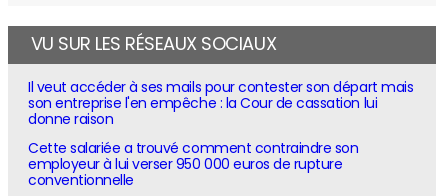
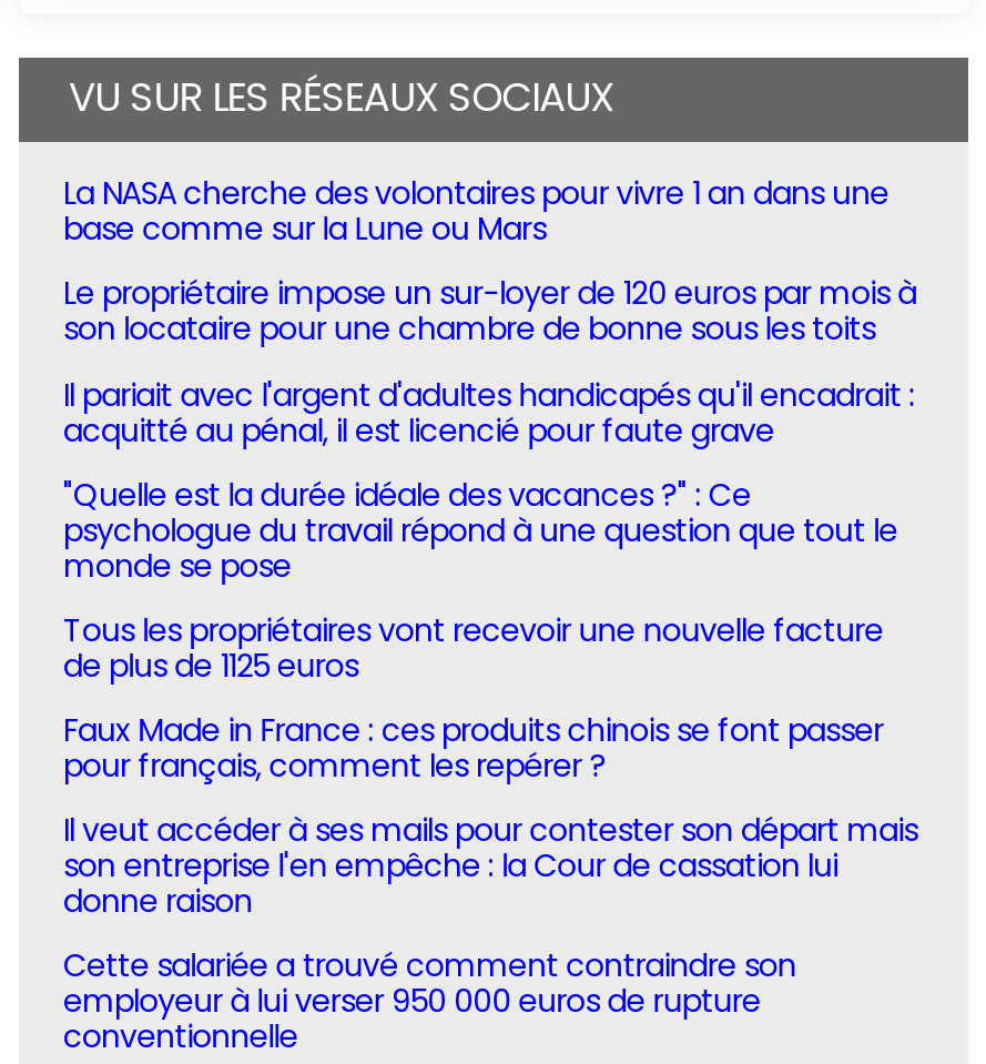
+ La NASA cherche des volontaires pour vivre 1 an dans une
+ base comme sur la Lune ou Mars
+ Le propriétaire impose un sur-loyer de 120 euros par mois à
+ son locataire pour une chambre de bonne sous les toits
+ Il pariait avec l'argent d'adultes handicapés qu'il encadrait :
+ acquitté au pénal, il est licencié pour faute grave
+ "Quelle est la durée idéale des vacances ?" : Ce
+ psychologue du travail répond à une question que tout le
+ monde se pose
+ Tous les propriétaires vont recevoir une nouvelle facture
+ de plus de 1125 euros
+ Faux Made in France : ces produits chinois se font passer
+ pour français, comment les repérer ?
